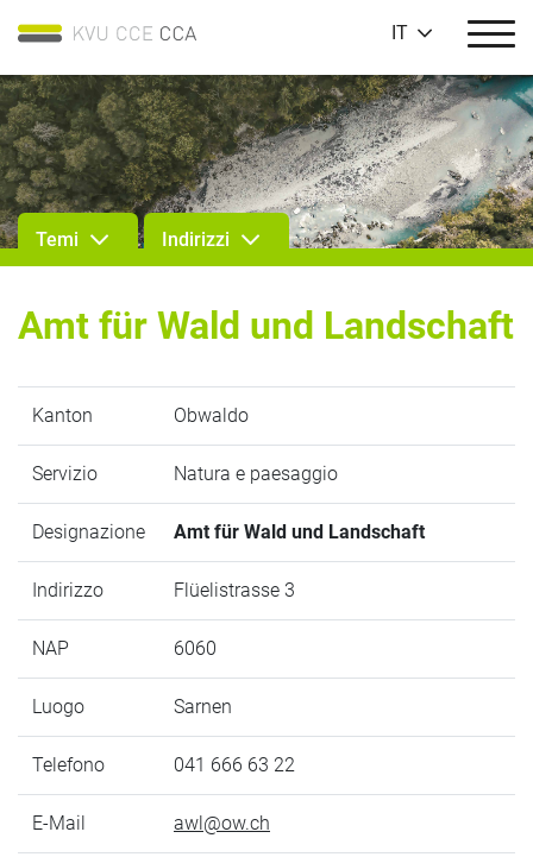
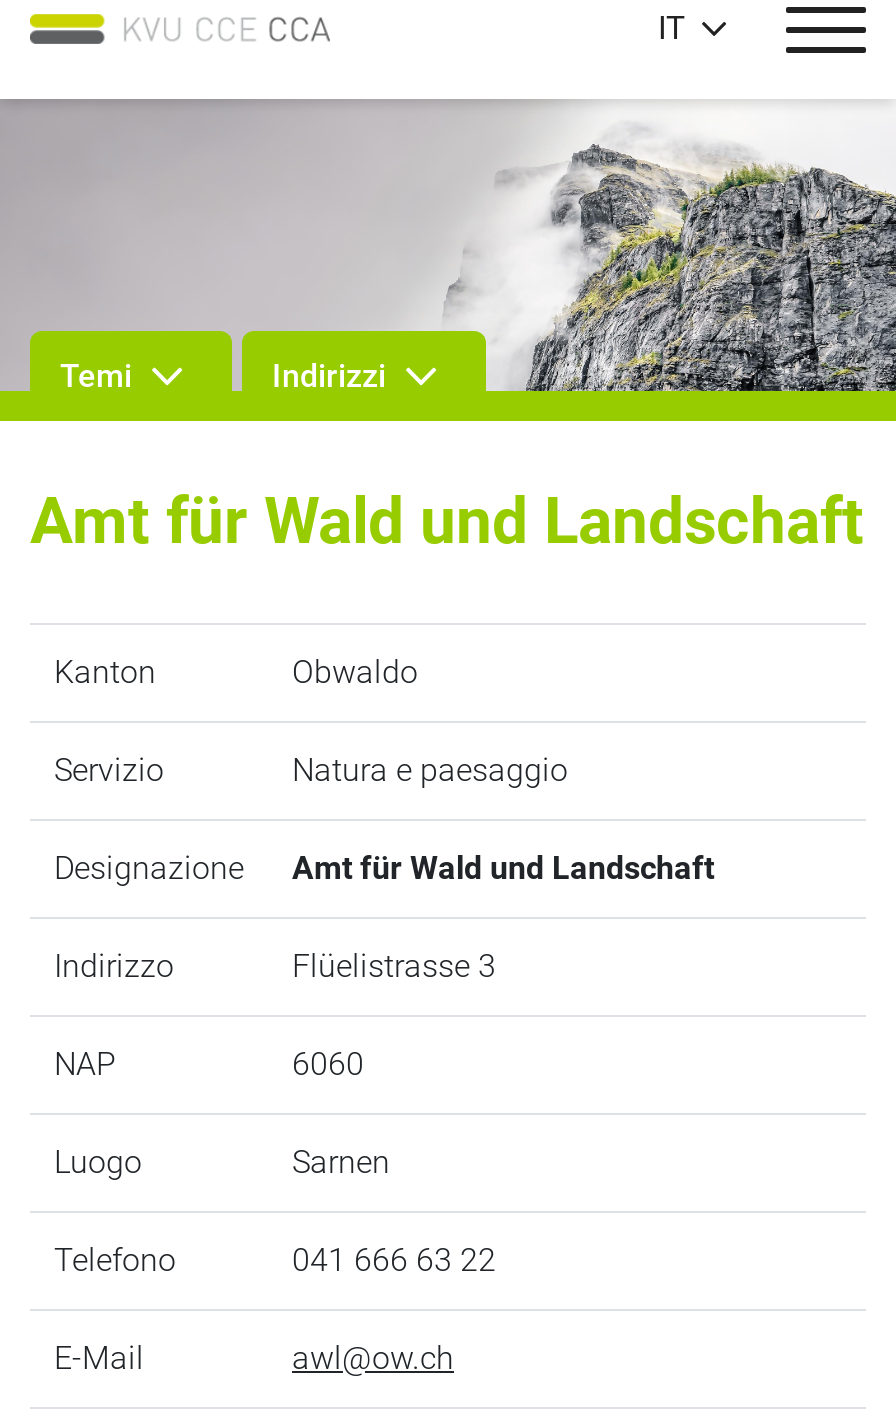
- [image]
+ [image]
